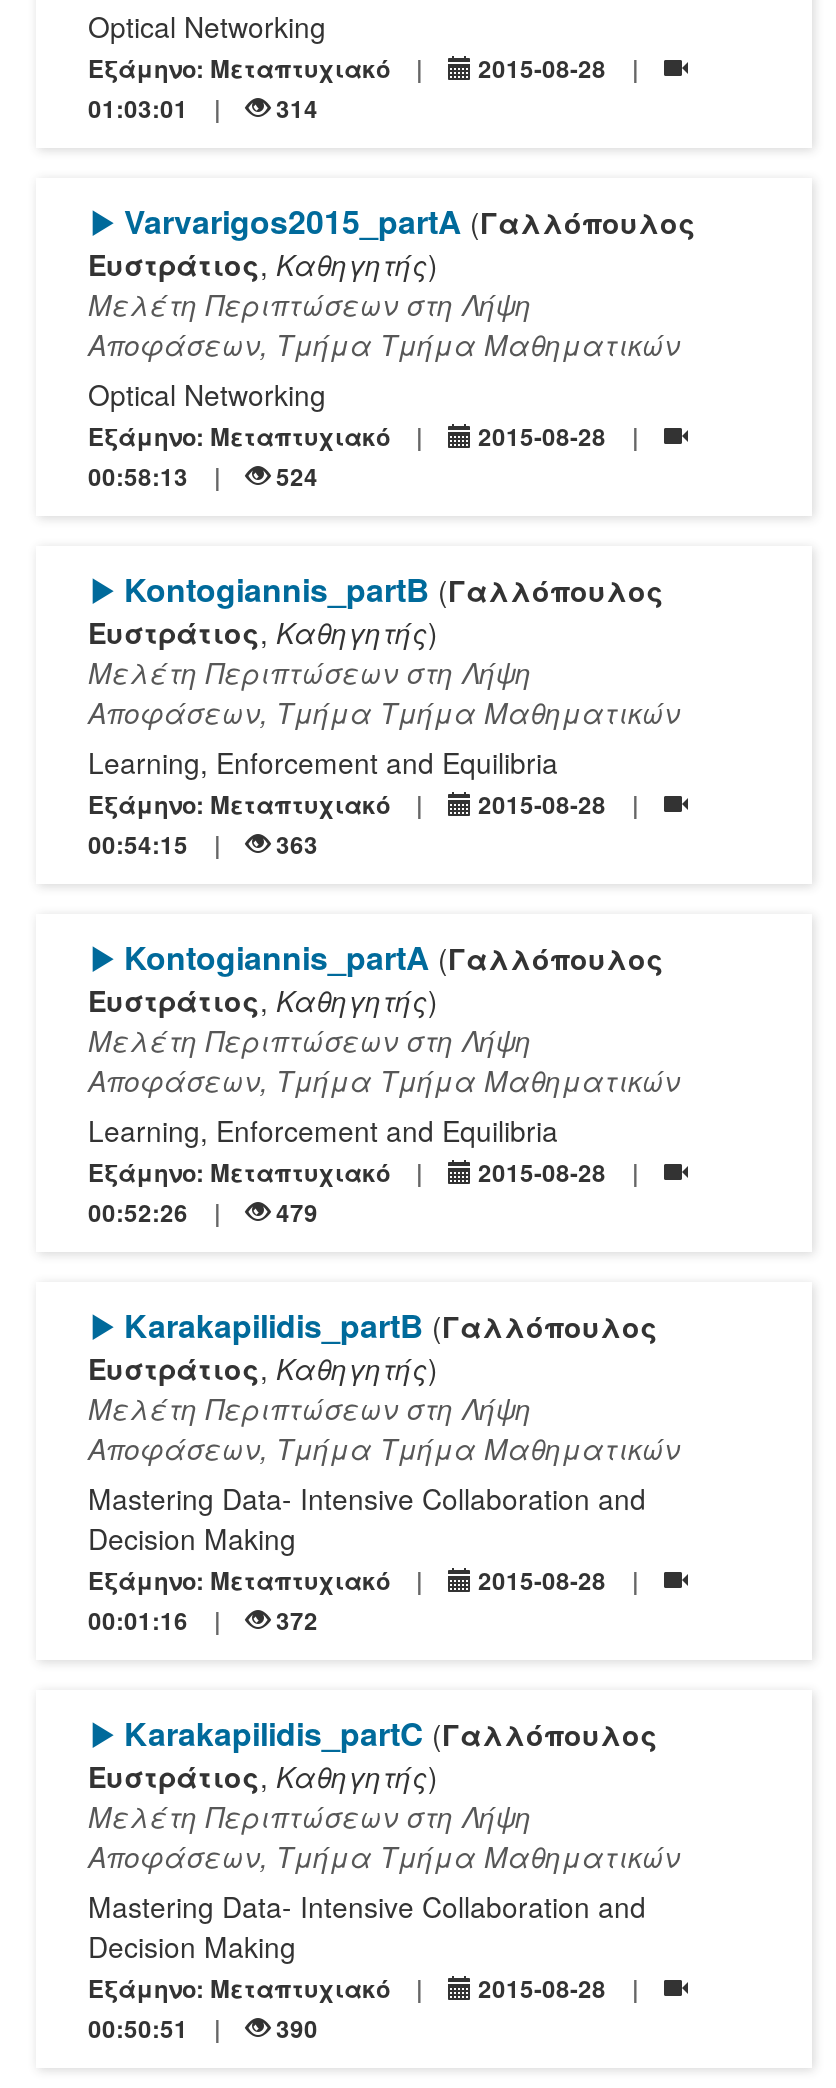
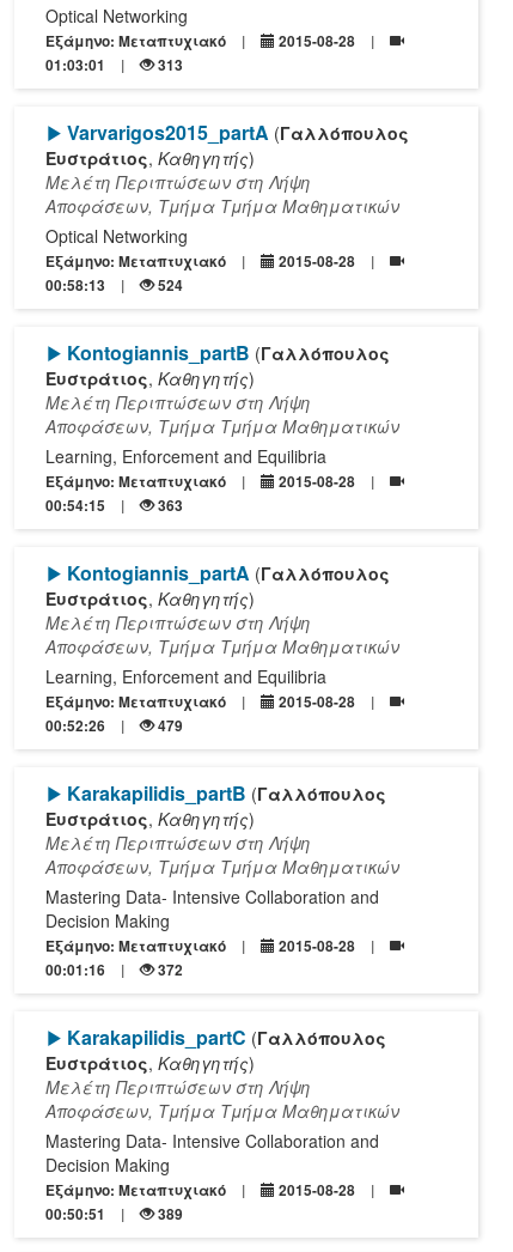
- 314
+ 313

- 390
+ 389
